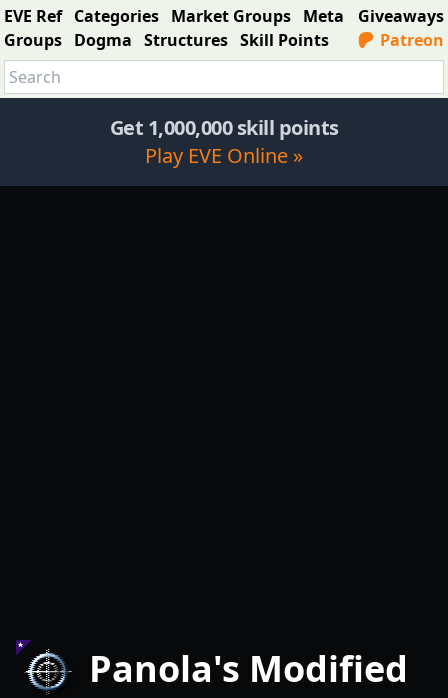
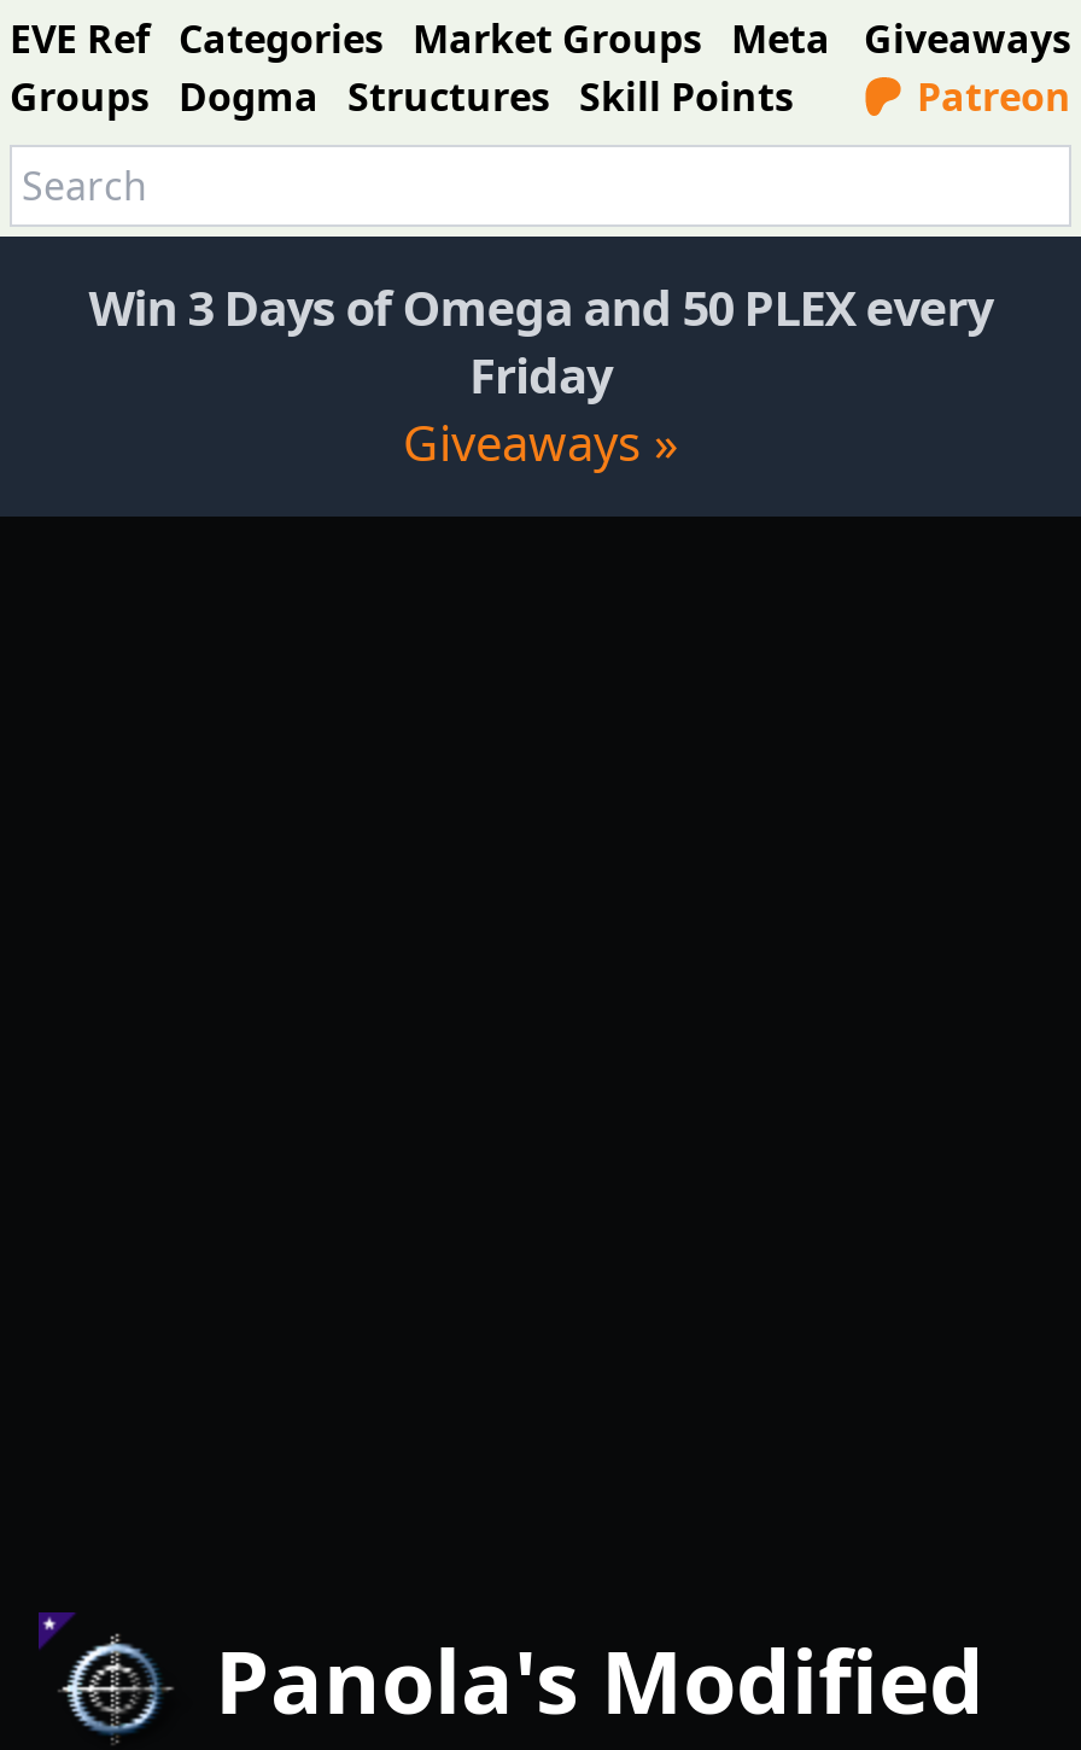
- Get 1,000,000 skill points
- Play EVE Online »
+ Win 3 Days of Omega and 50 PLEX every
+ Friday
+ Giveaways »
